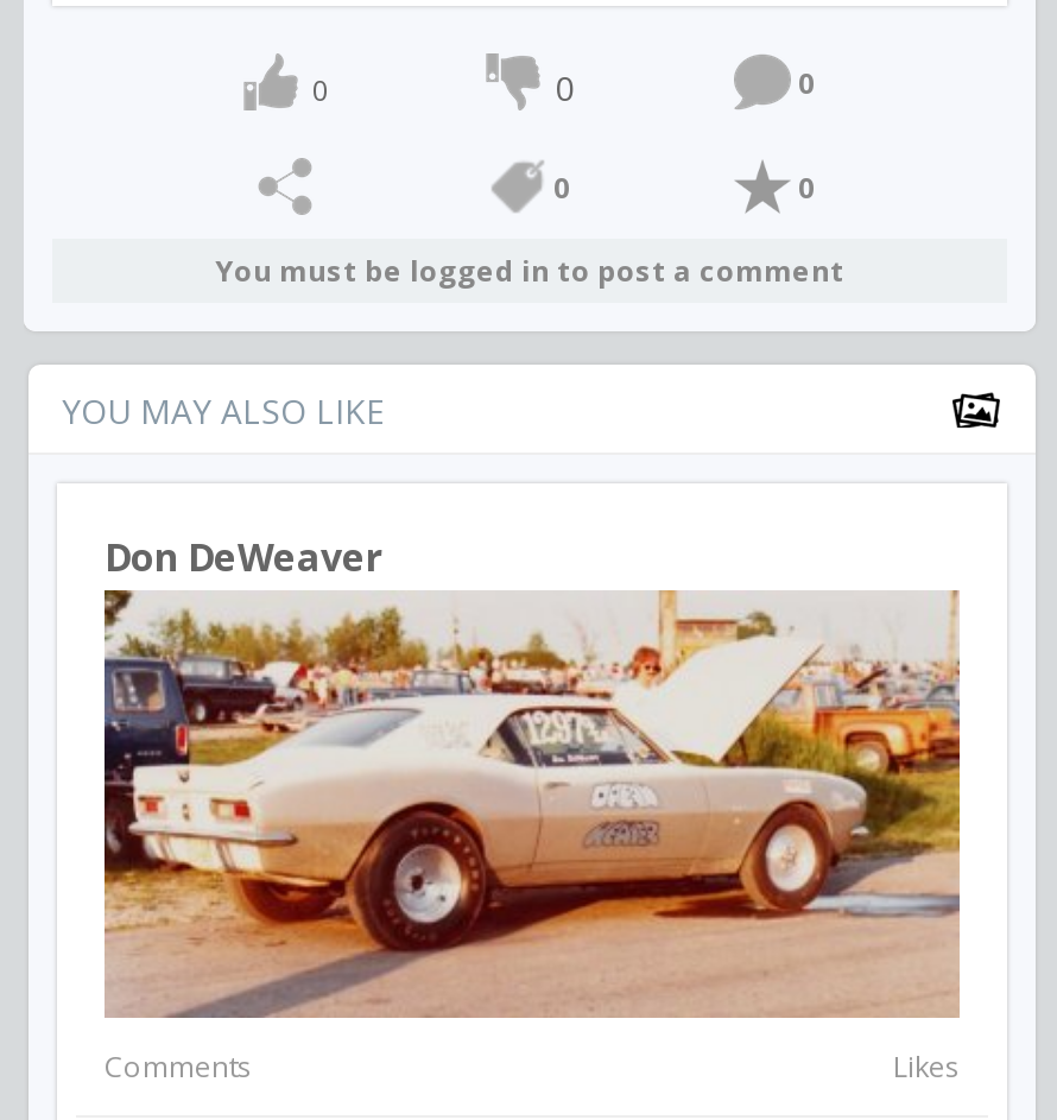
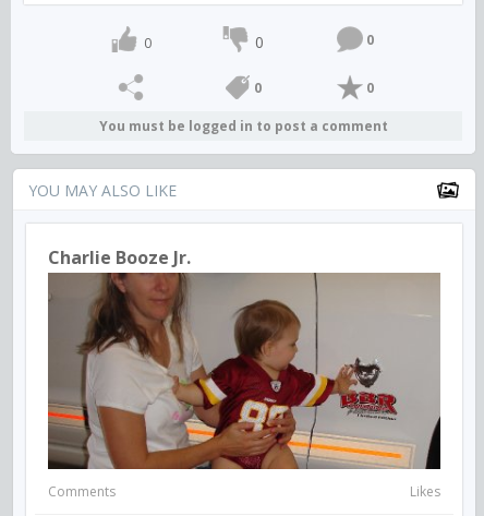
- Don DeWeaver
+ Charlie Booze Jr.

- [image]
+ [image]
